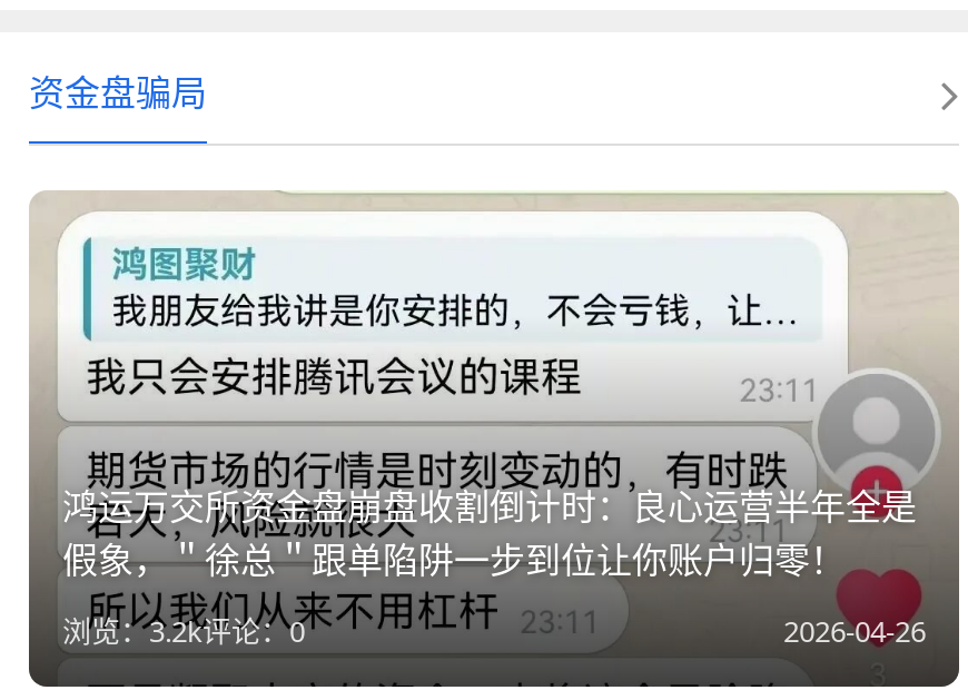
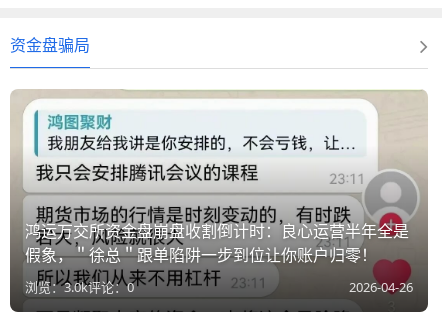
- 浏览：3.2k评论：0
+ 浏览：3.0k评论：0
